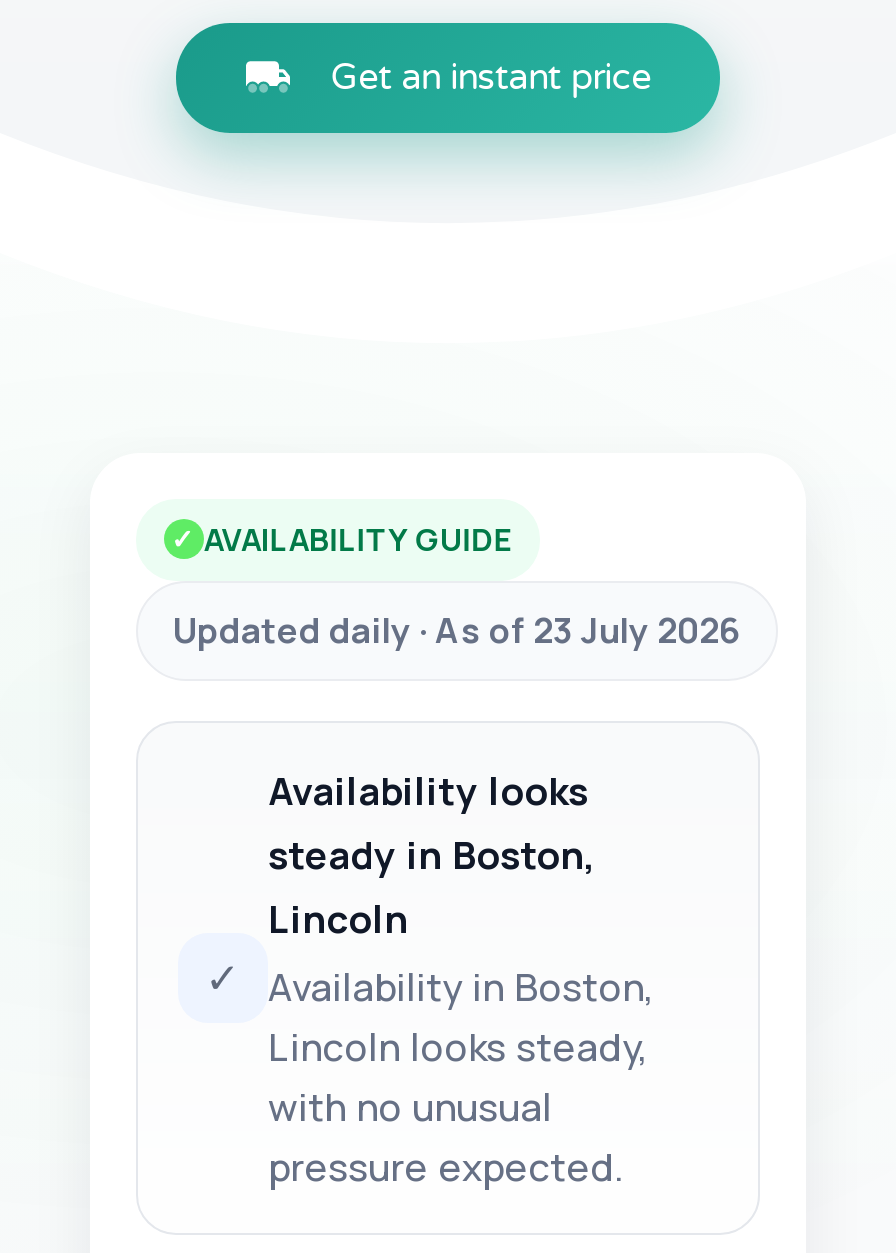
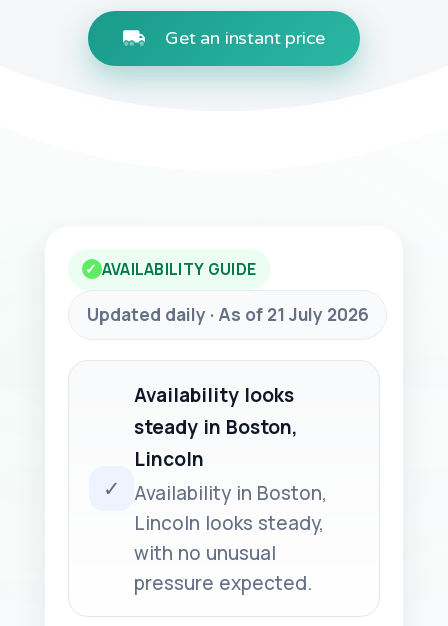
- Updated daily · As of 23 July 2026
+ Updated daily · As of 21 July 2026
